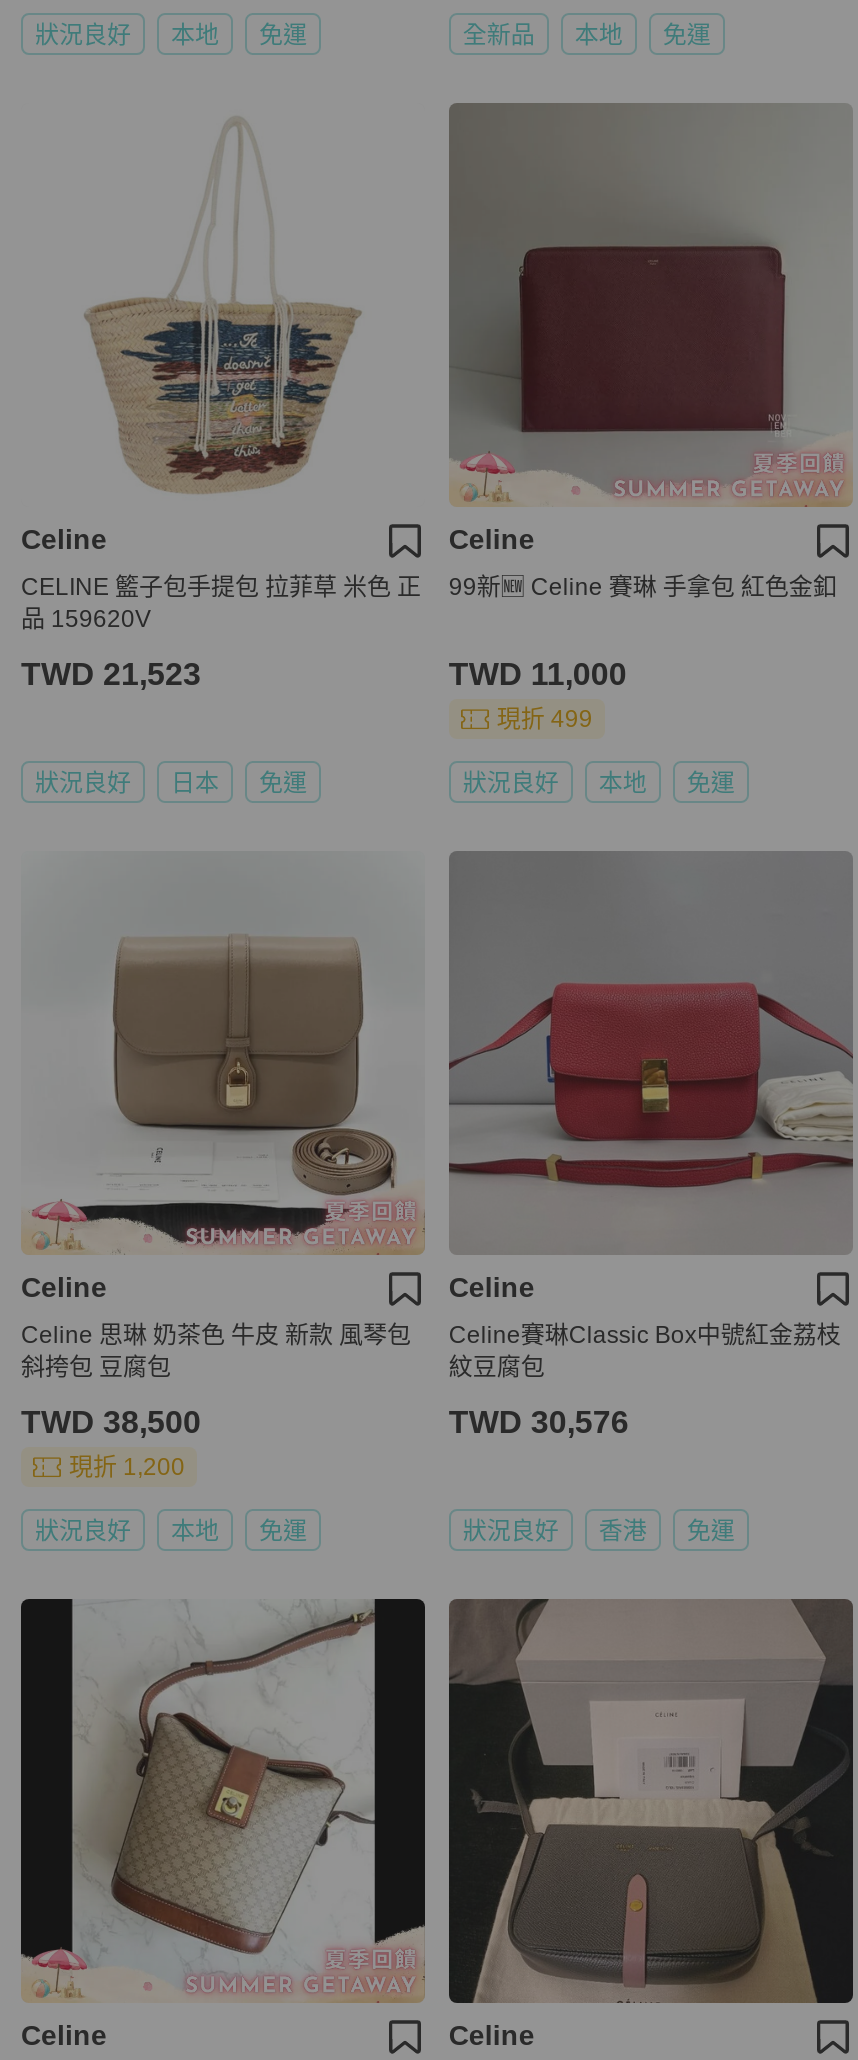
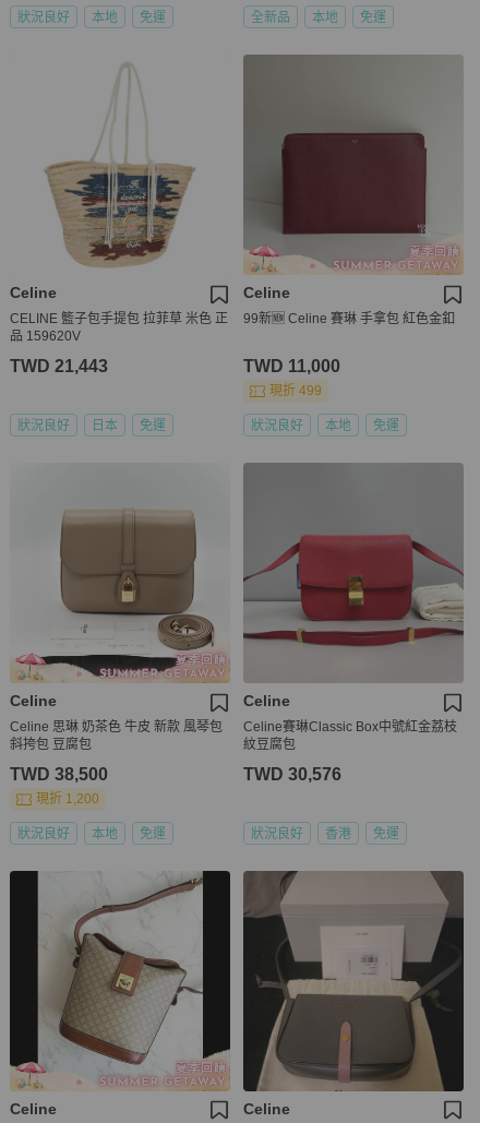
- TWD 21,523
+ TWD 21,443
